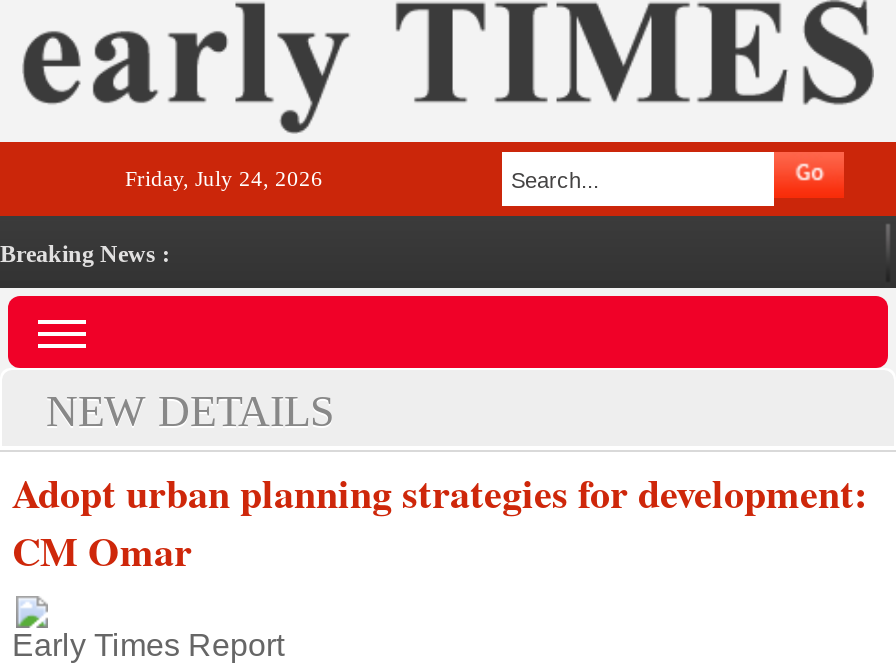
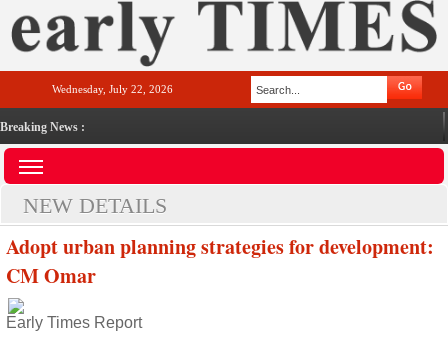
- Friday, July 24, 2026
+ Wednesday, July 22, 2026
